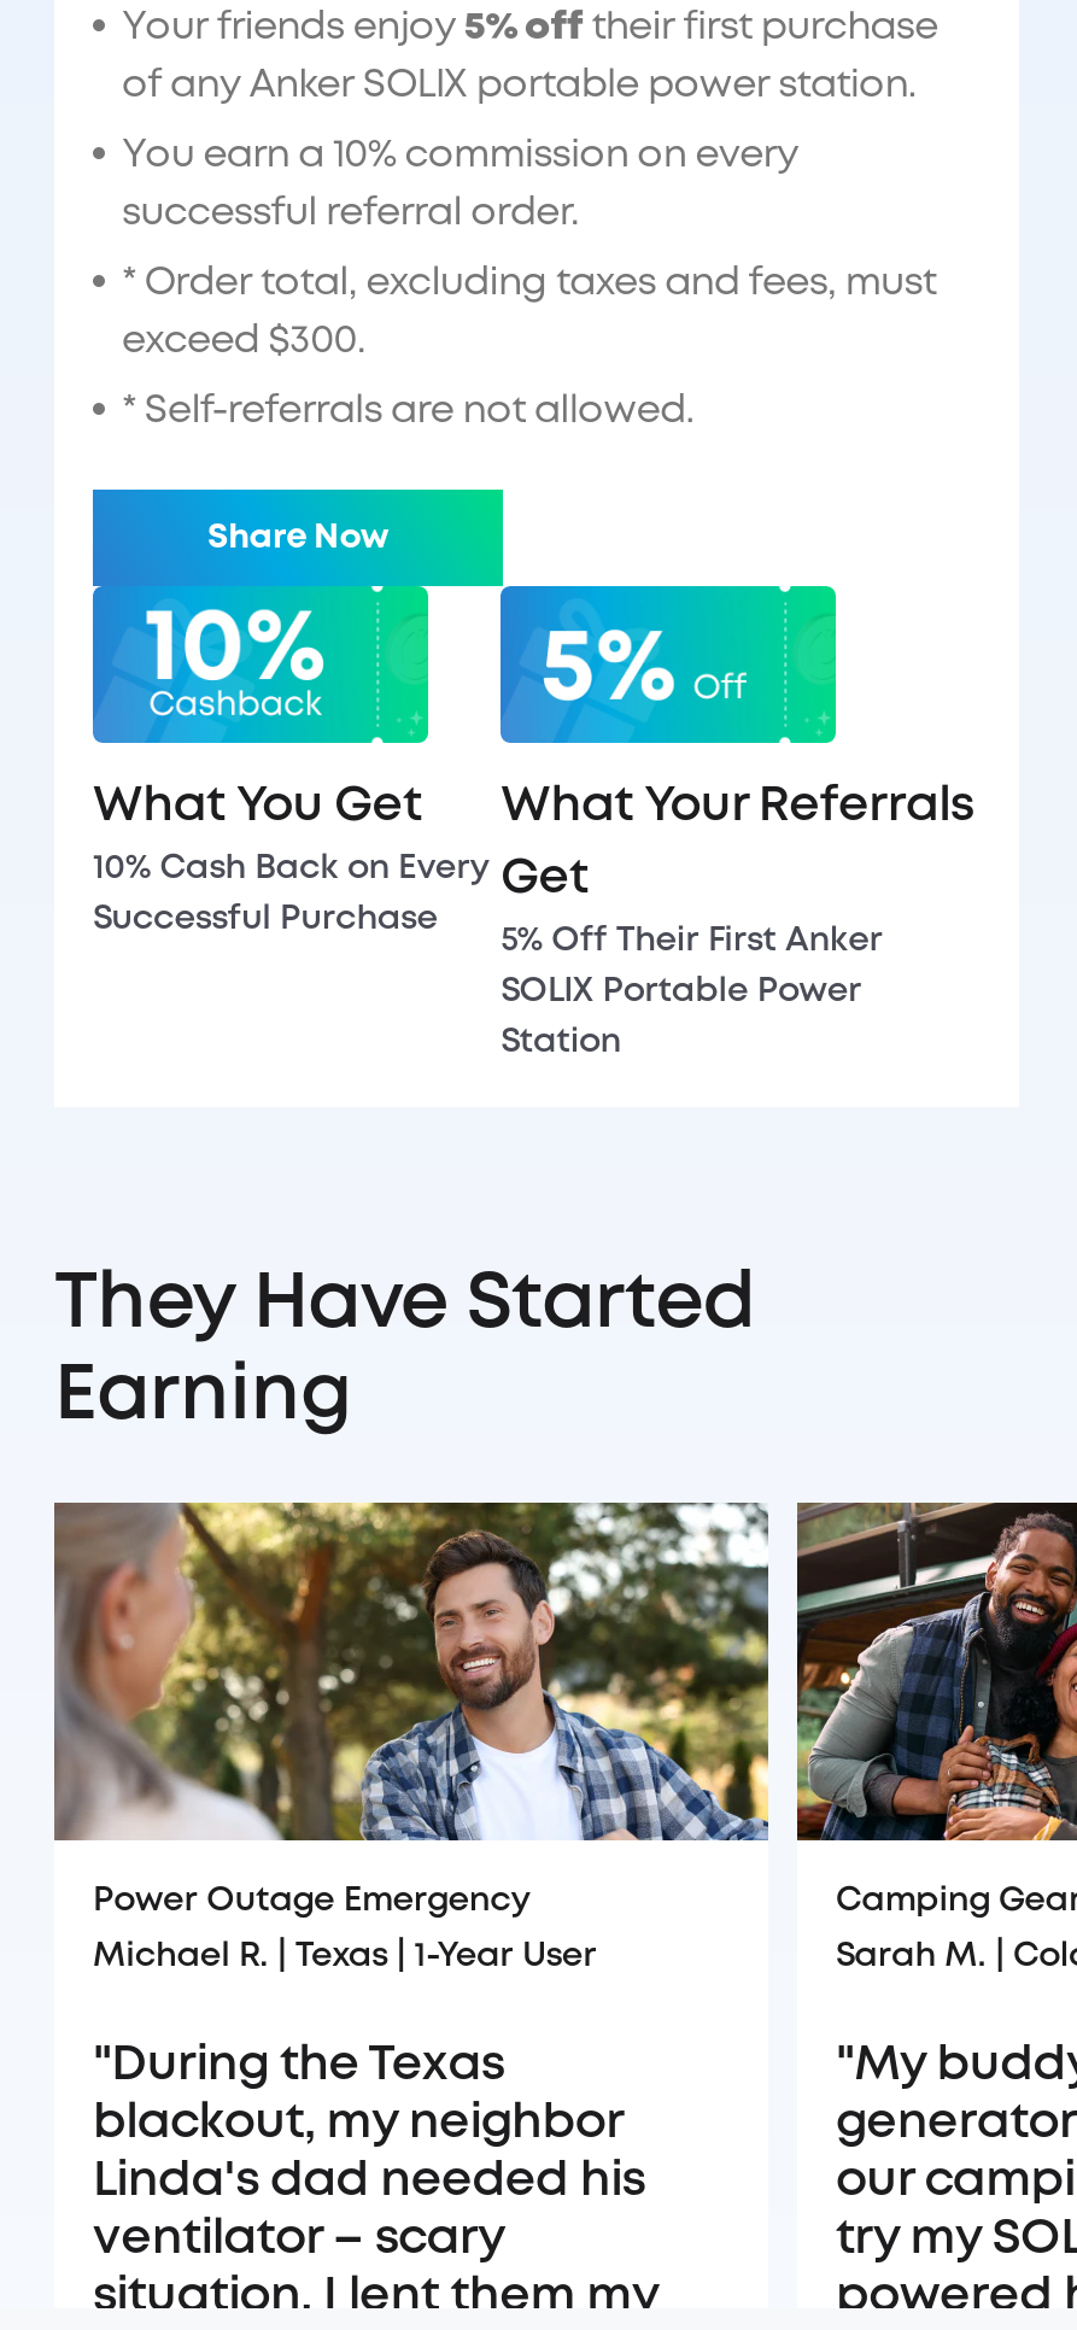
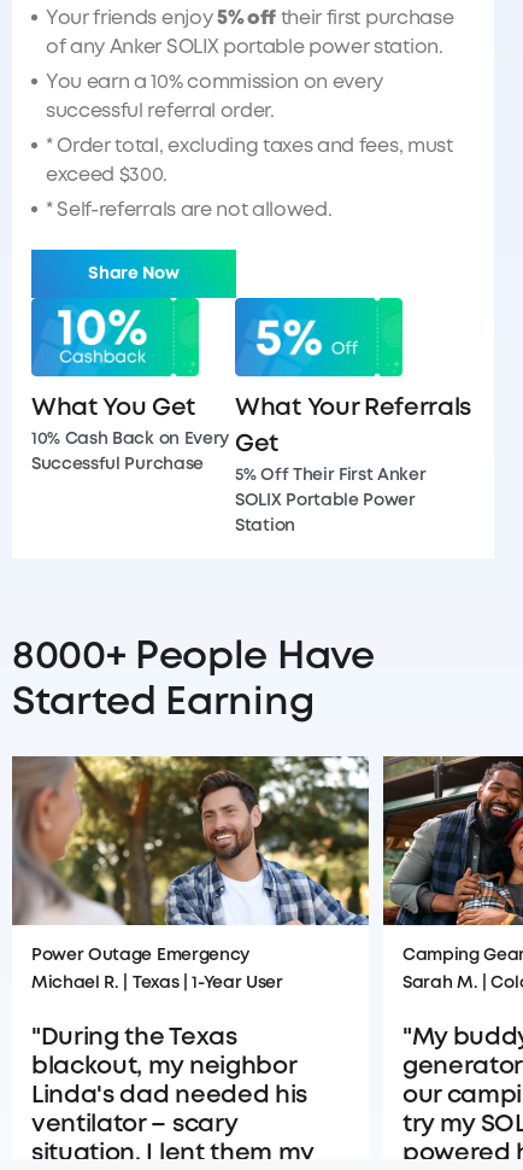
- They Have Started
- Earning
+ 8000+ People Have
+ Started Earning
